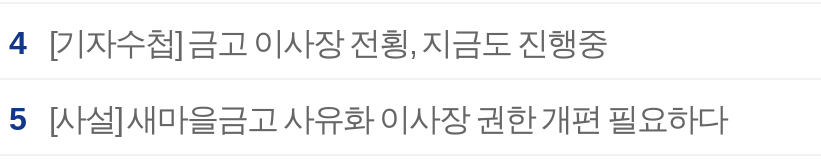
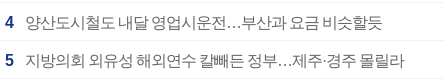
- [기자수첩] 금고 이사장 전횡, 지금도 진행중
+ 양산도시철도 내달 영업시운전…부산과 요금 비슷할듯

- [사설] 새마을금고 사유화 이사장 권한 개편 필요하다
+ 지방의회 외유성 해외연수 칼빼든 정부…제주·경주 몰릴라
